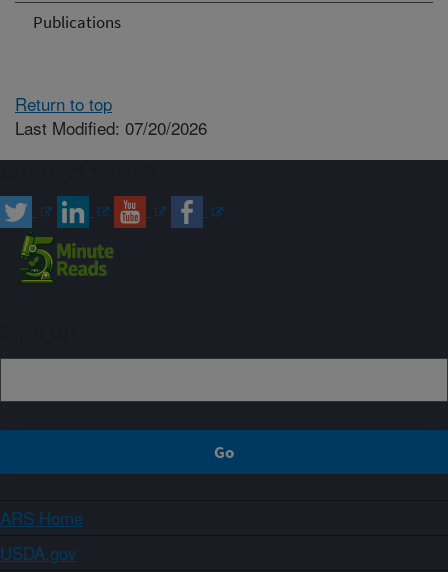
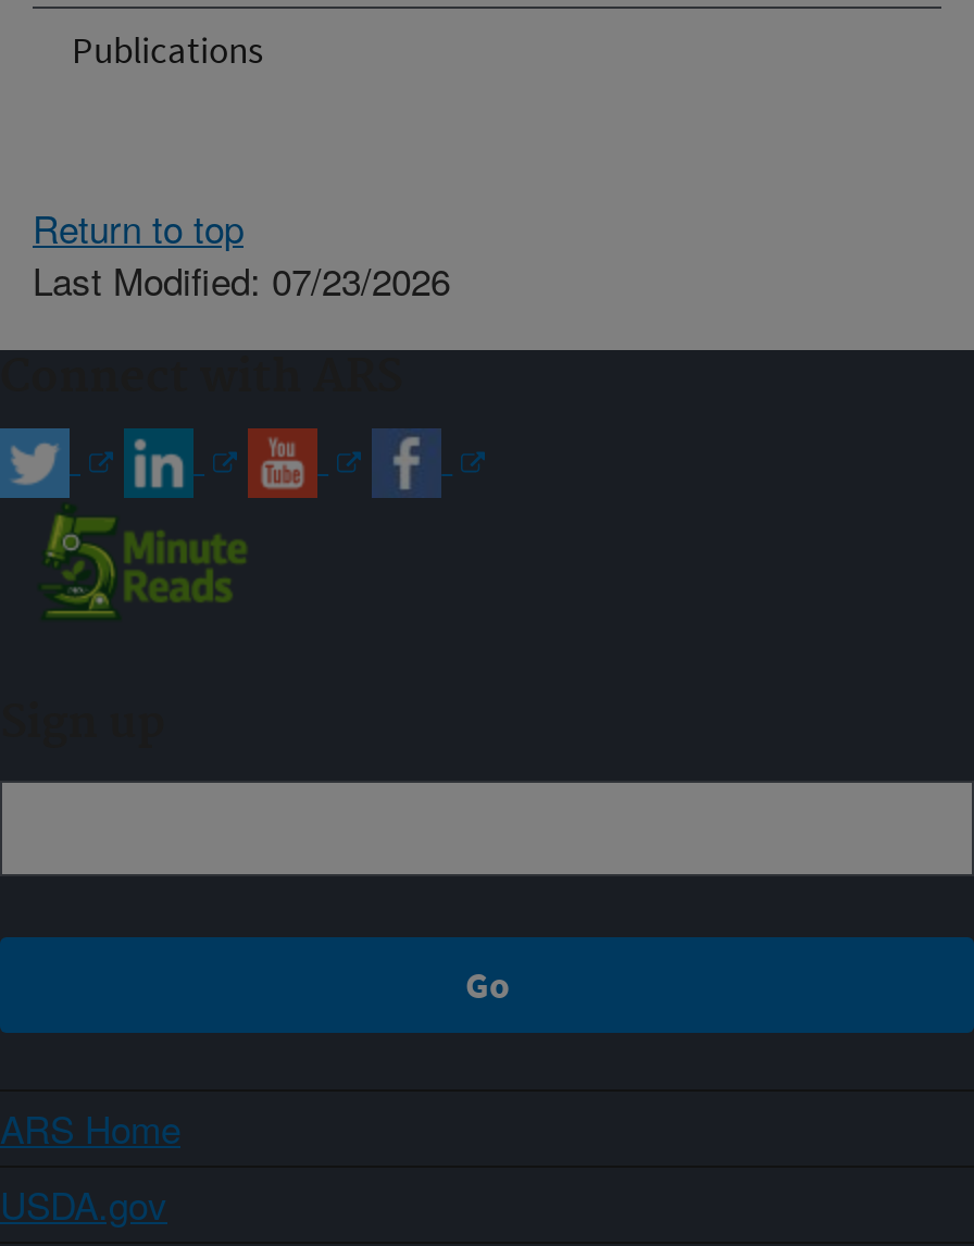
- Last Modified: 07/20/2026
+ Last Modified: 07/23/2026
